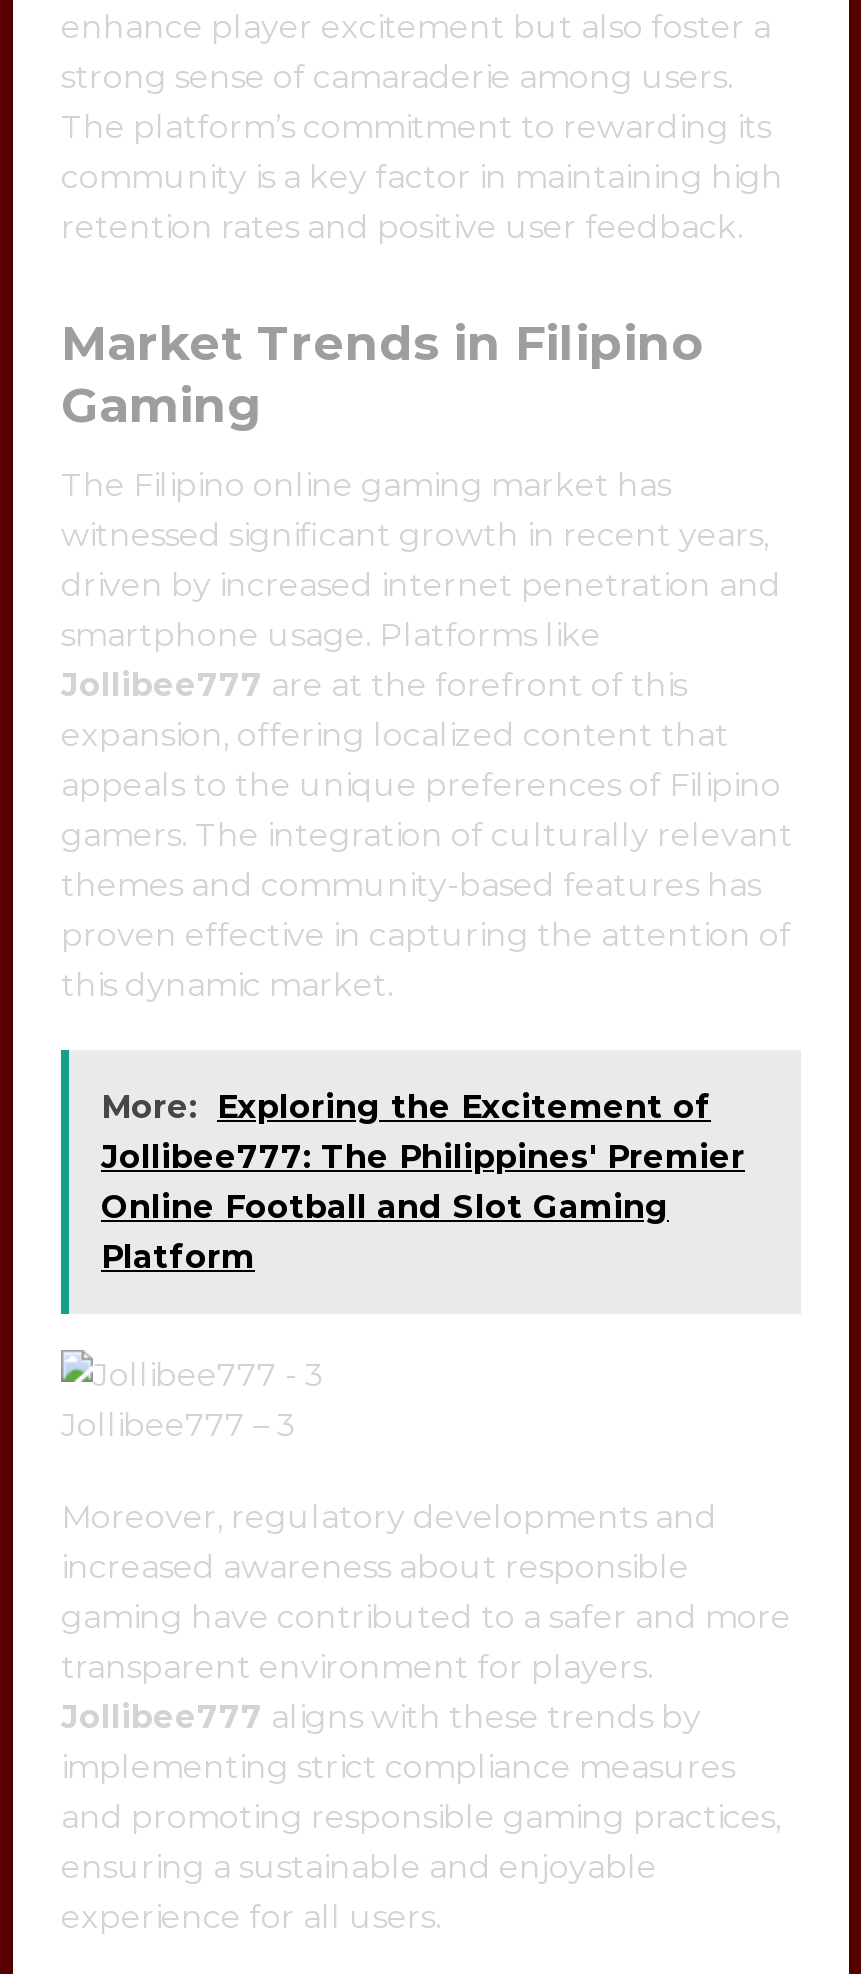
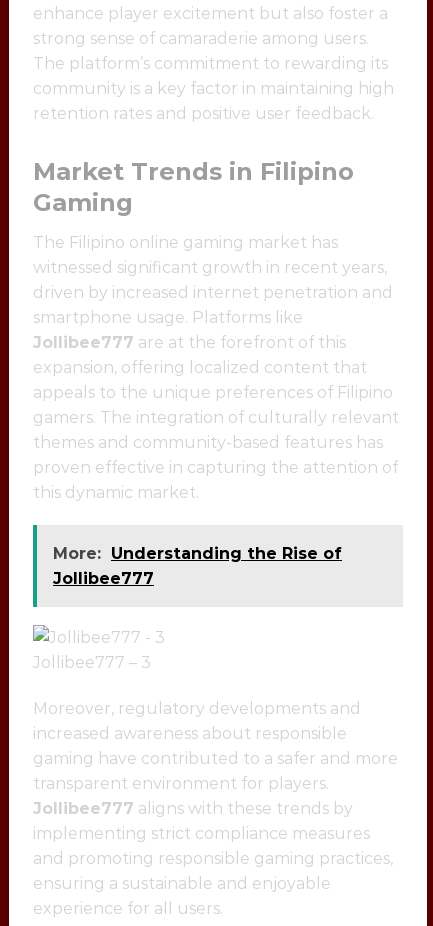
- More: Exploring the Excitement of
- Jollibee777: The Philippines' Premier
- Online Football and Slot Gaming
- Platform
+ More: Understanding the Rise of
+ Jollibee777
